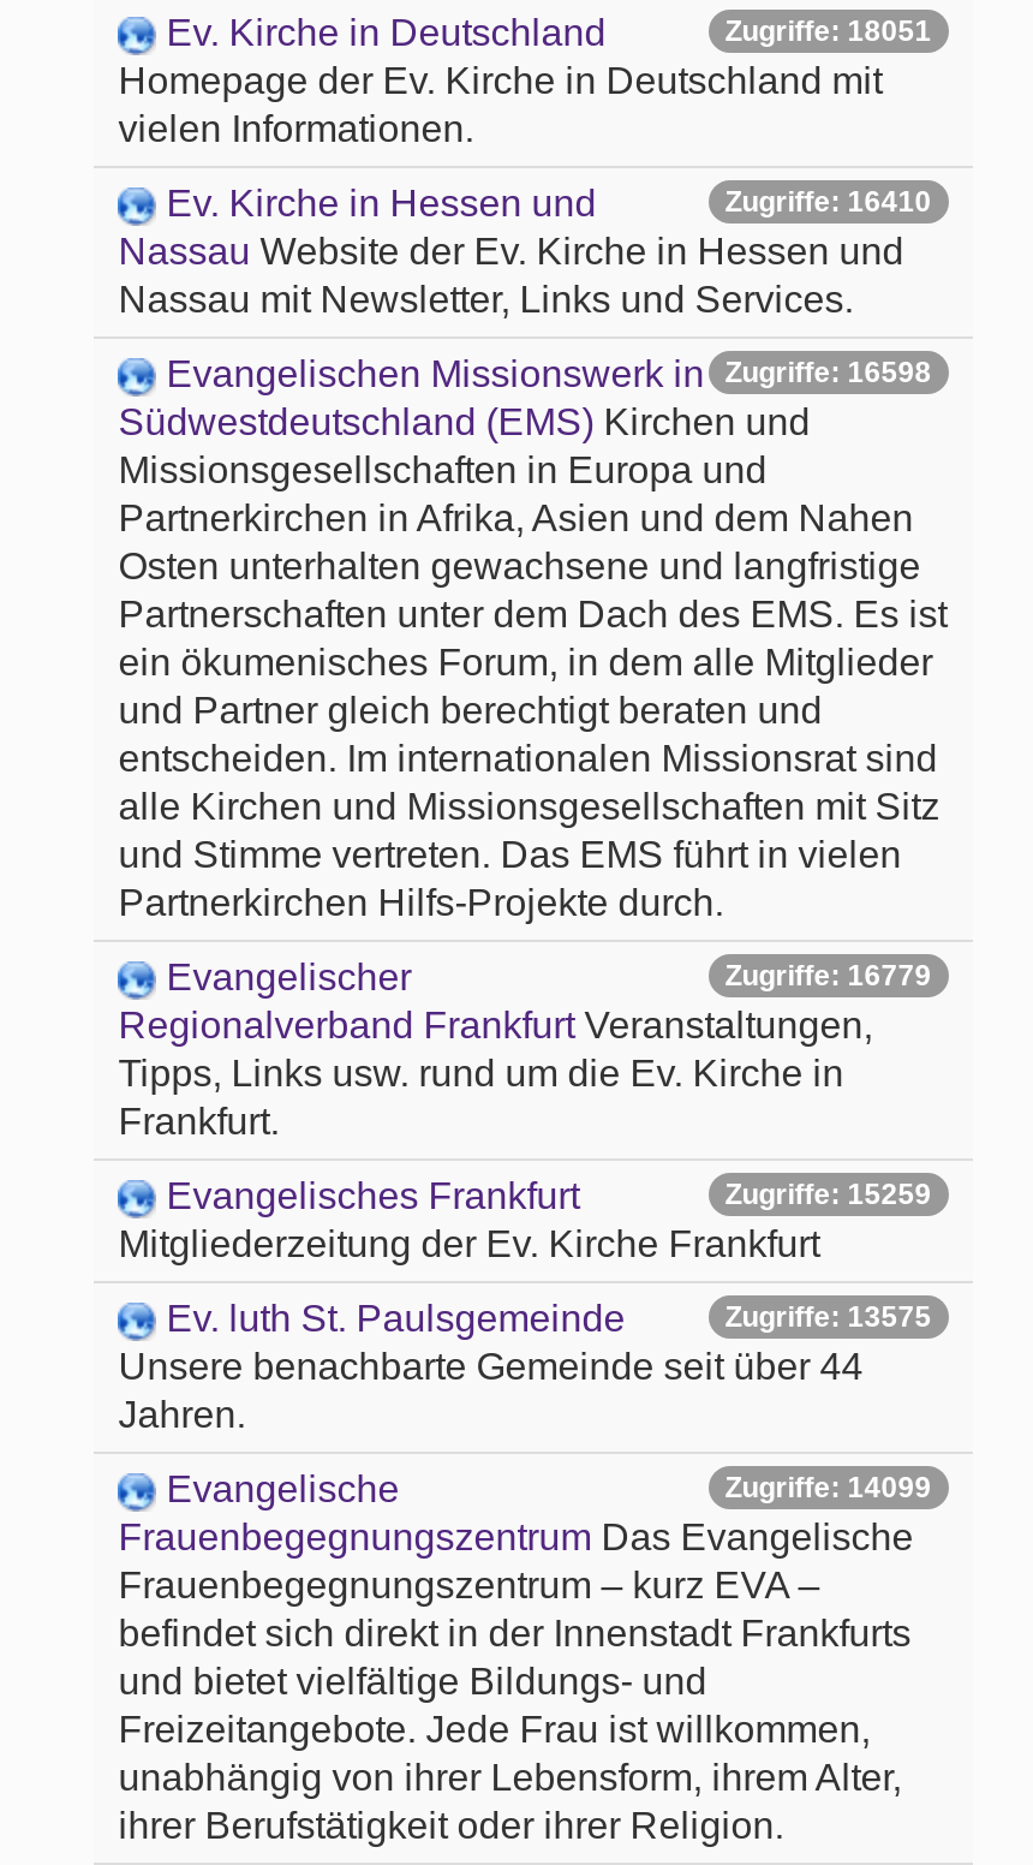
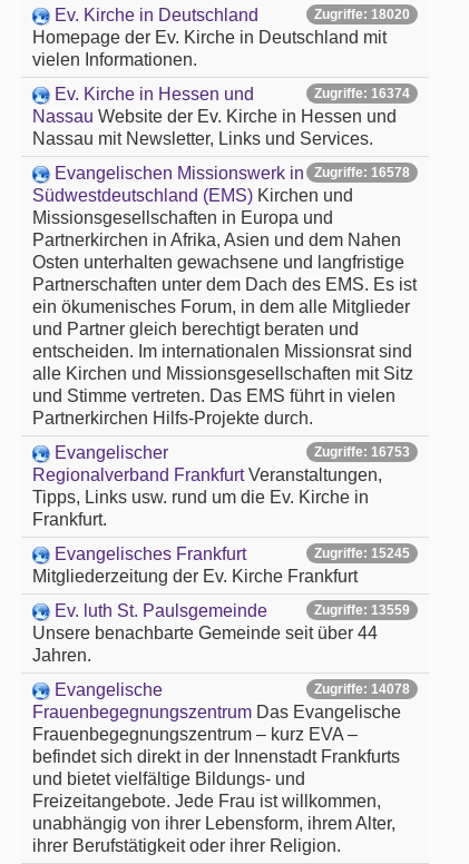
- Zugriffe: 18051
+ Zugriffe: 18020

- Zugriffe: 16410
+ Zugriffe: 16374

- Evangelischen Missionswerk in Zugriffe: 16598
+ Evangelischen Missionswerk in Zugriffe: 16578

- Zugriffe: 16779
+ Zugriffe: 16753

- Zugriffe: 15259
+ Zugriffe: 15245

- Zugriffe: 13575
+ Zugriffe: 13559

- Zugriffe: 14099
+ Zugriffe: 14078
